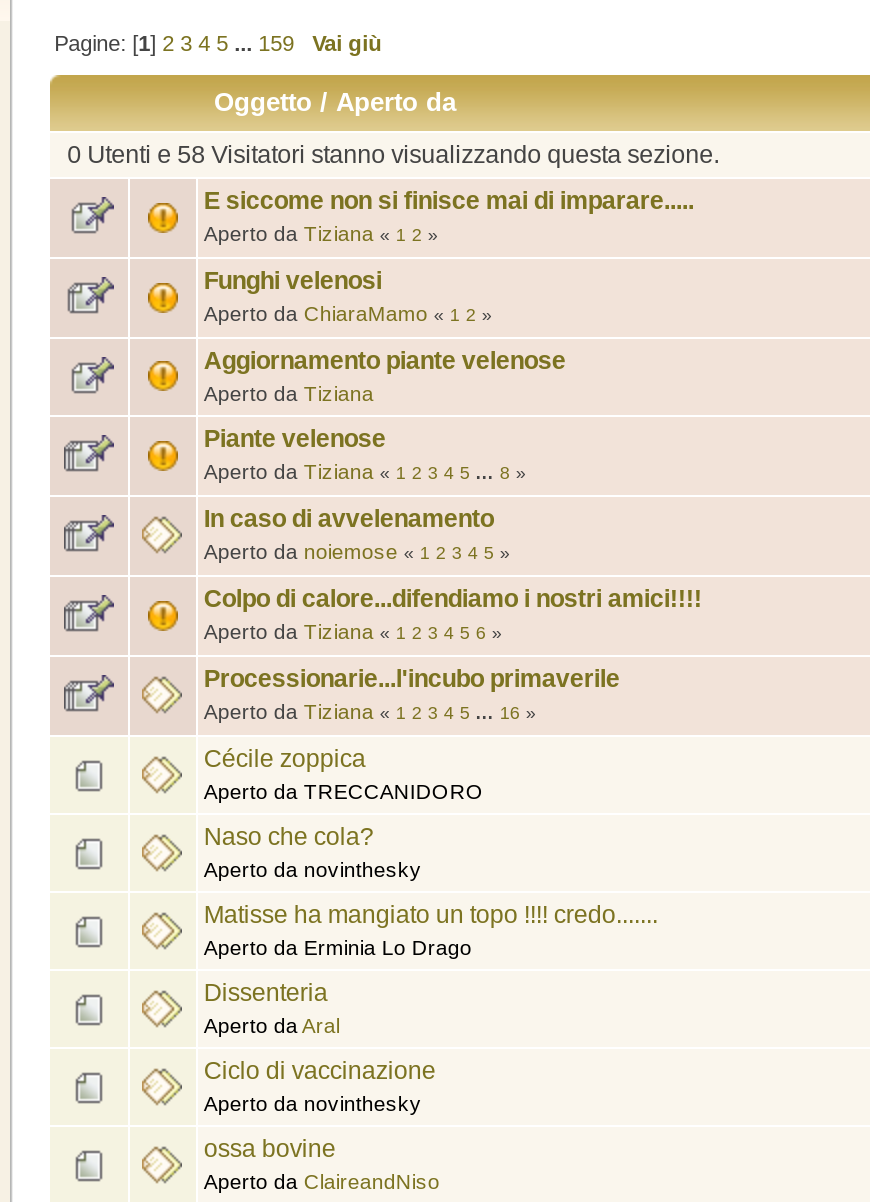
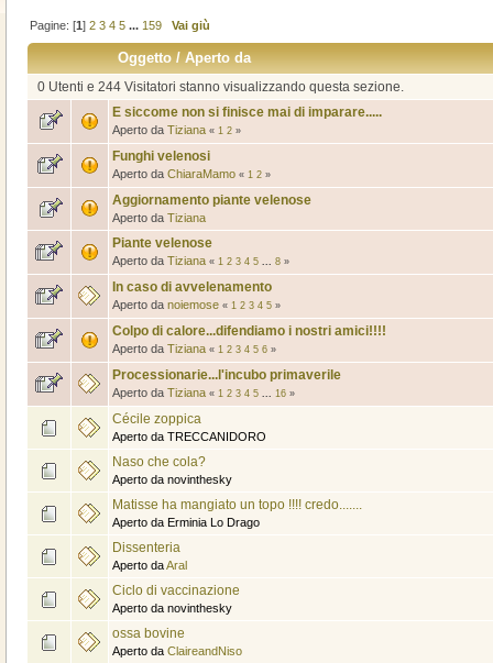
- 0 Utenti e 58 Visitatori stanno visualizzando questa sezione.
+ 0 Utenti e 244 Visitatori stanno visualizzando questa sezione.
